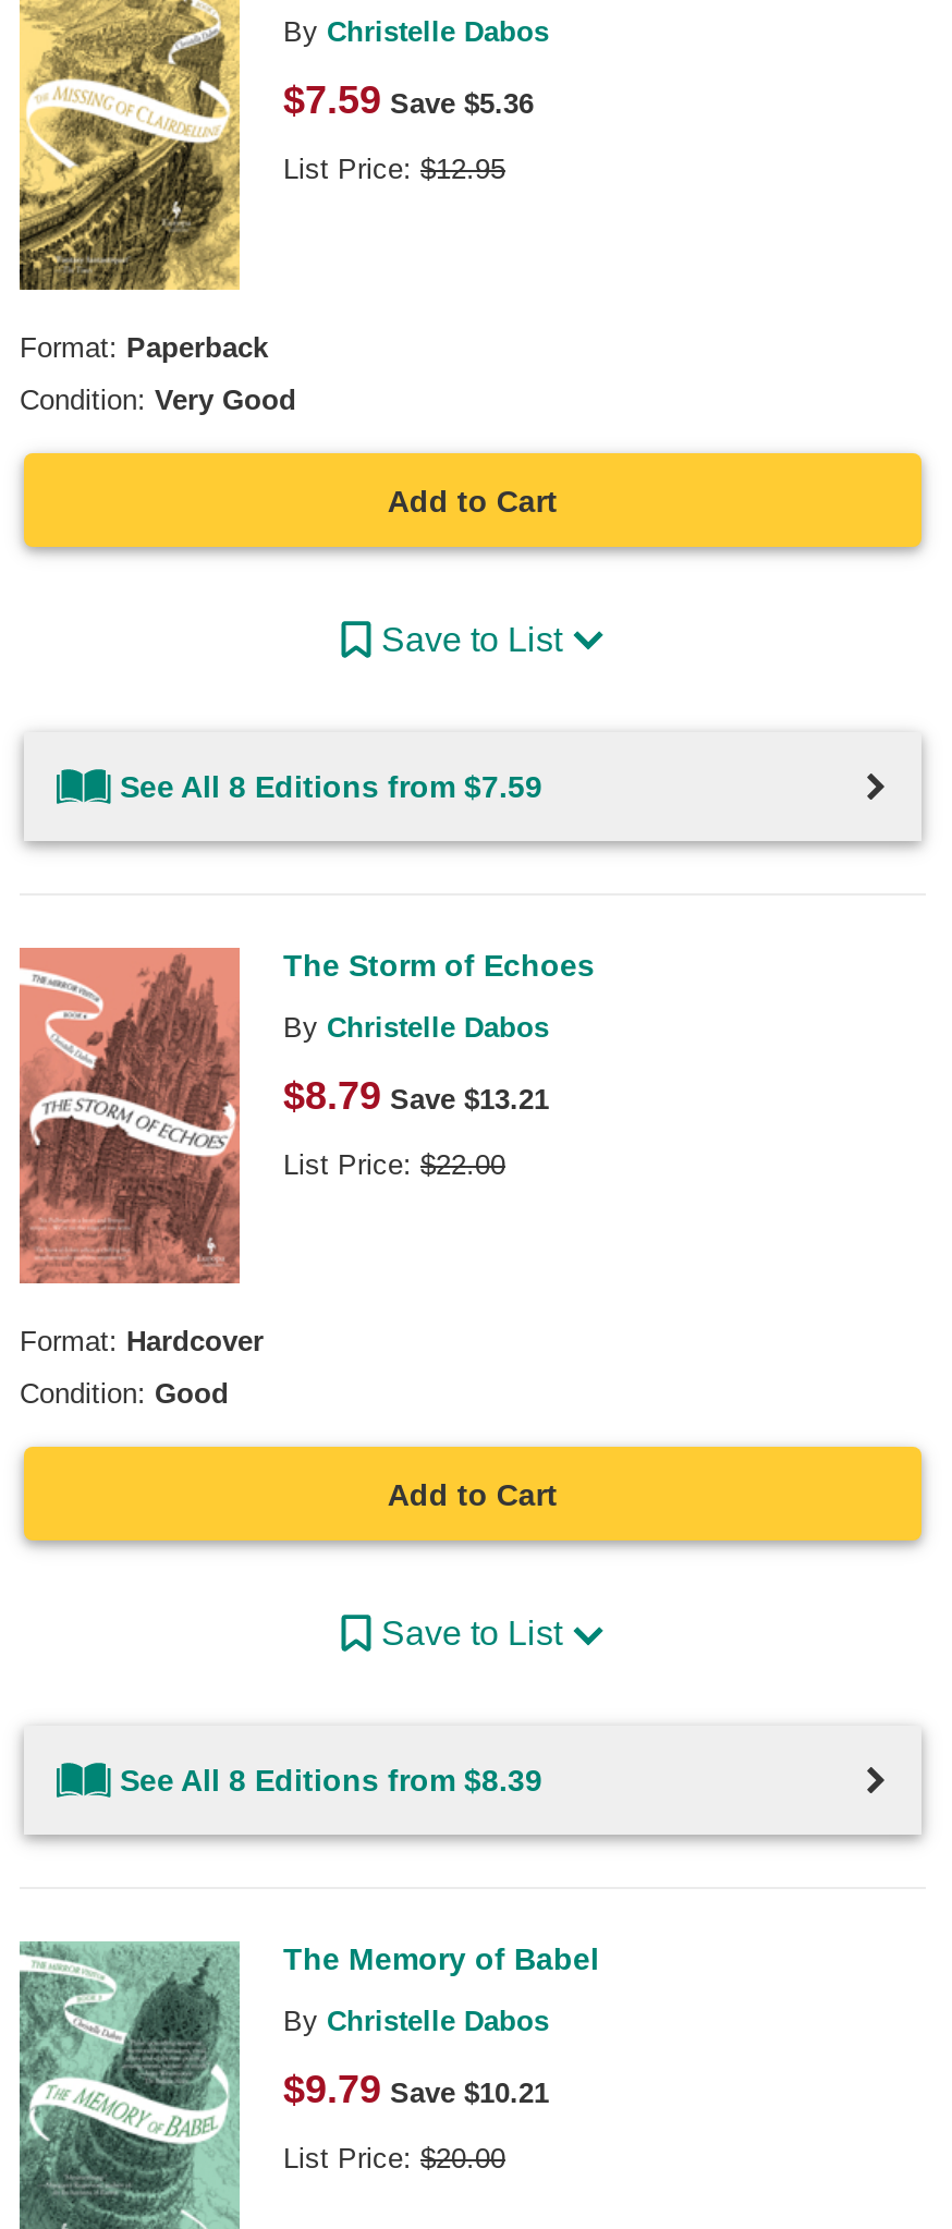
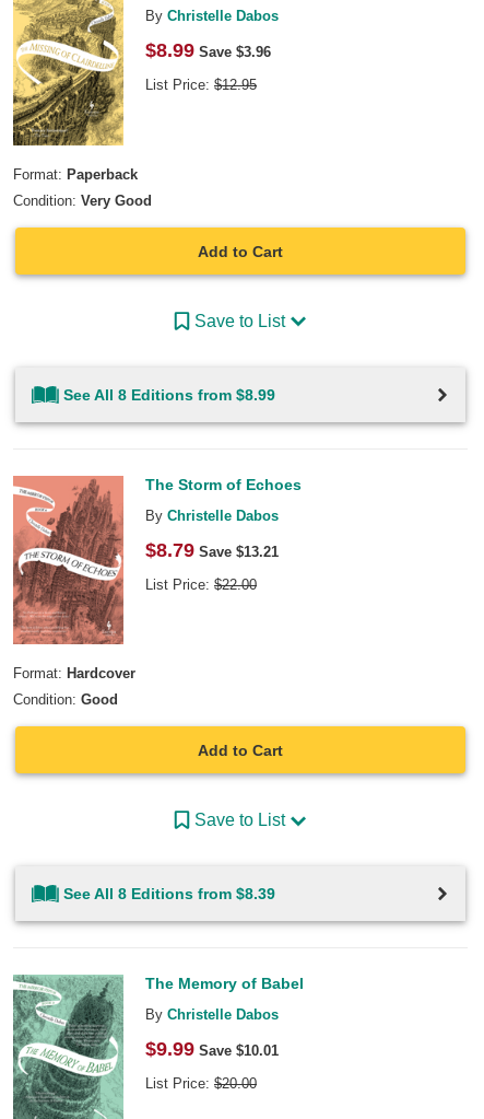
- $7.59 Save $5.36
+ $8.99 Save $3.96

- See All 8 Editions from $7.59
+ See All 8 Editions from $8.99

- $9.79 Save $10.21
+ $9.99 Save $10.01
